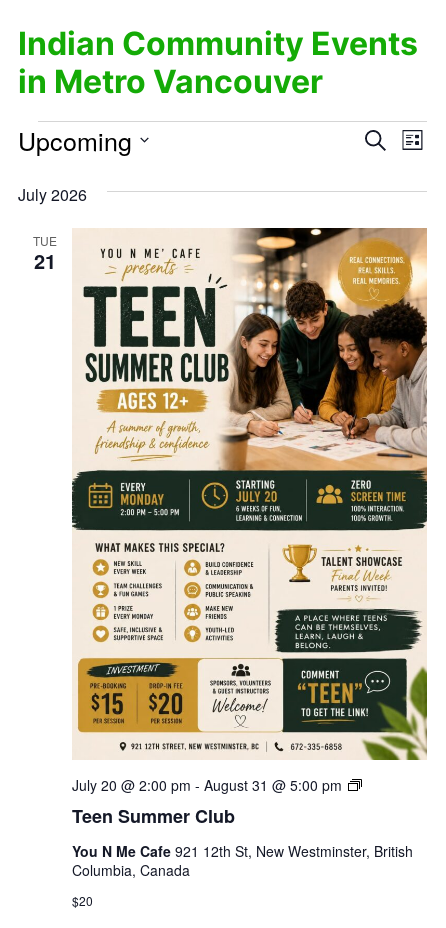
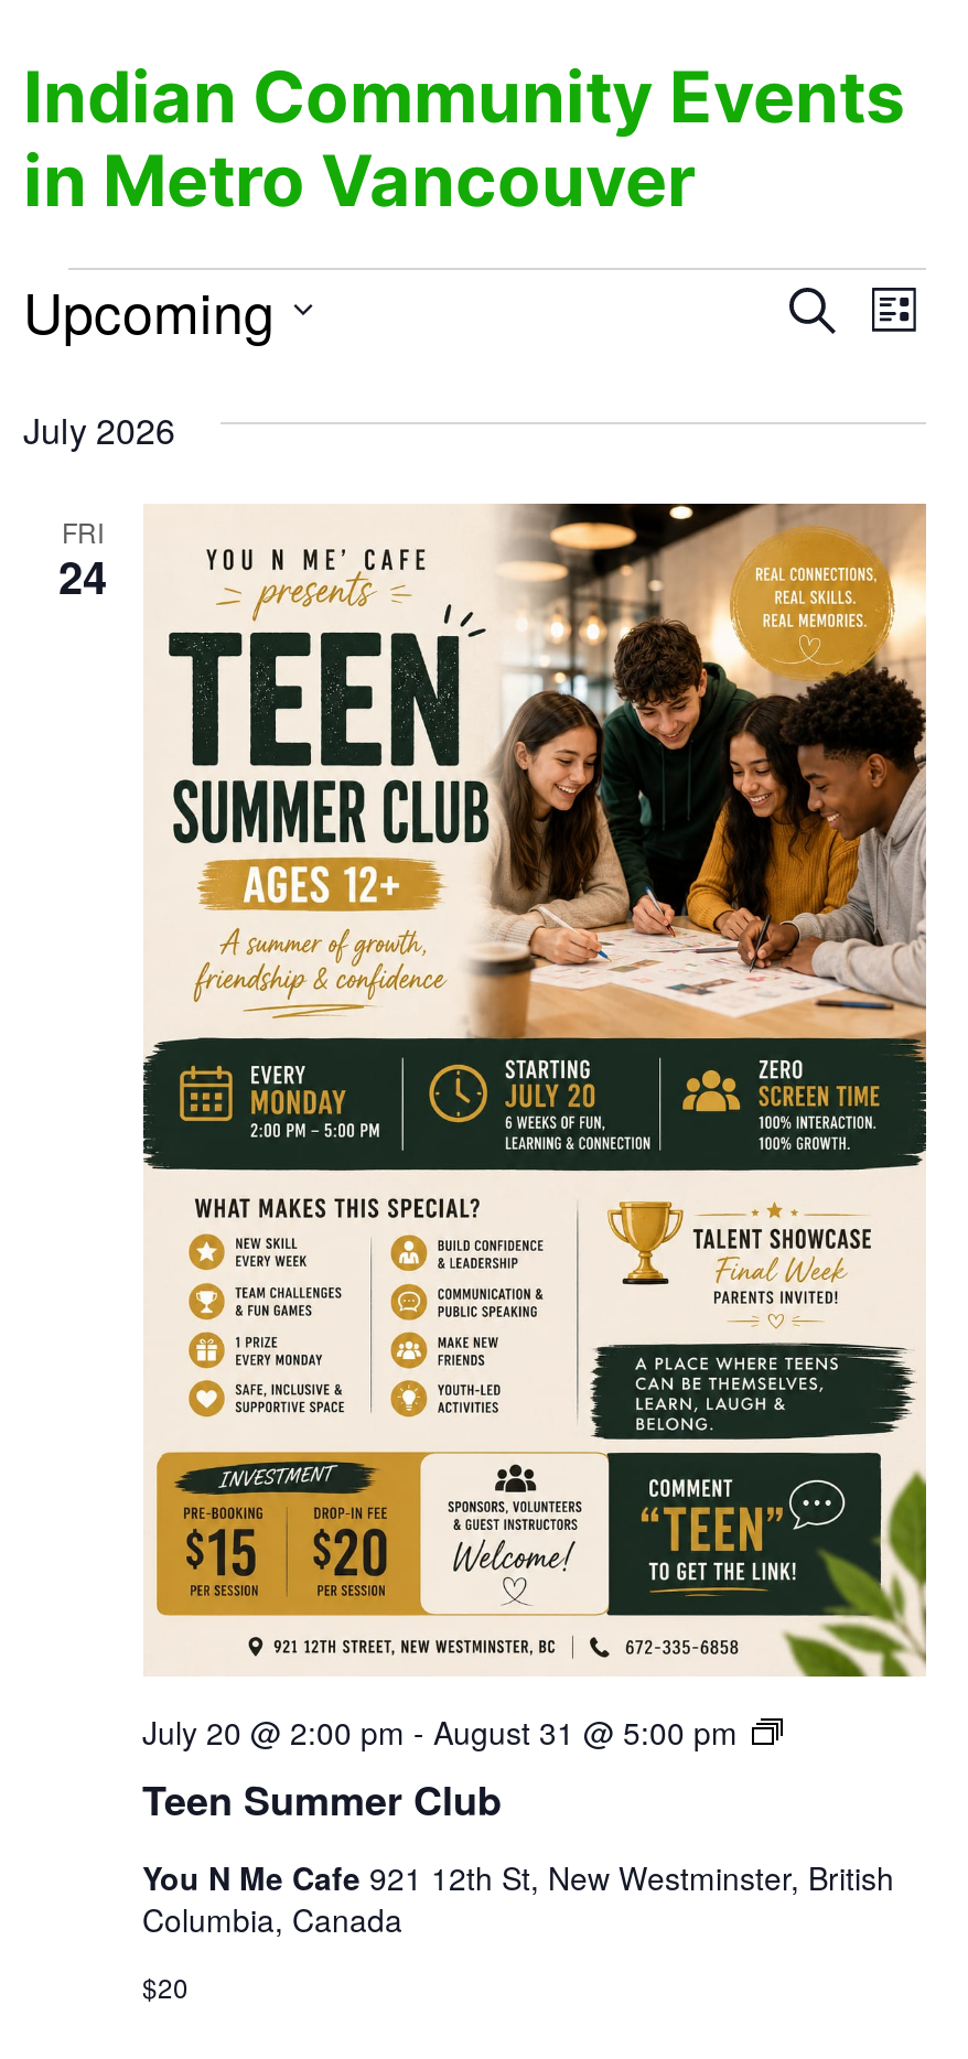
- TUE
- 21
+ FRI
+ 24
